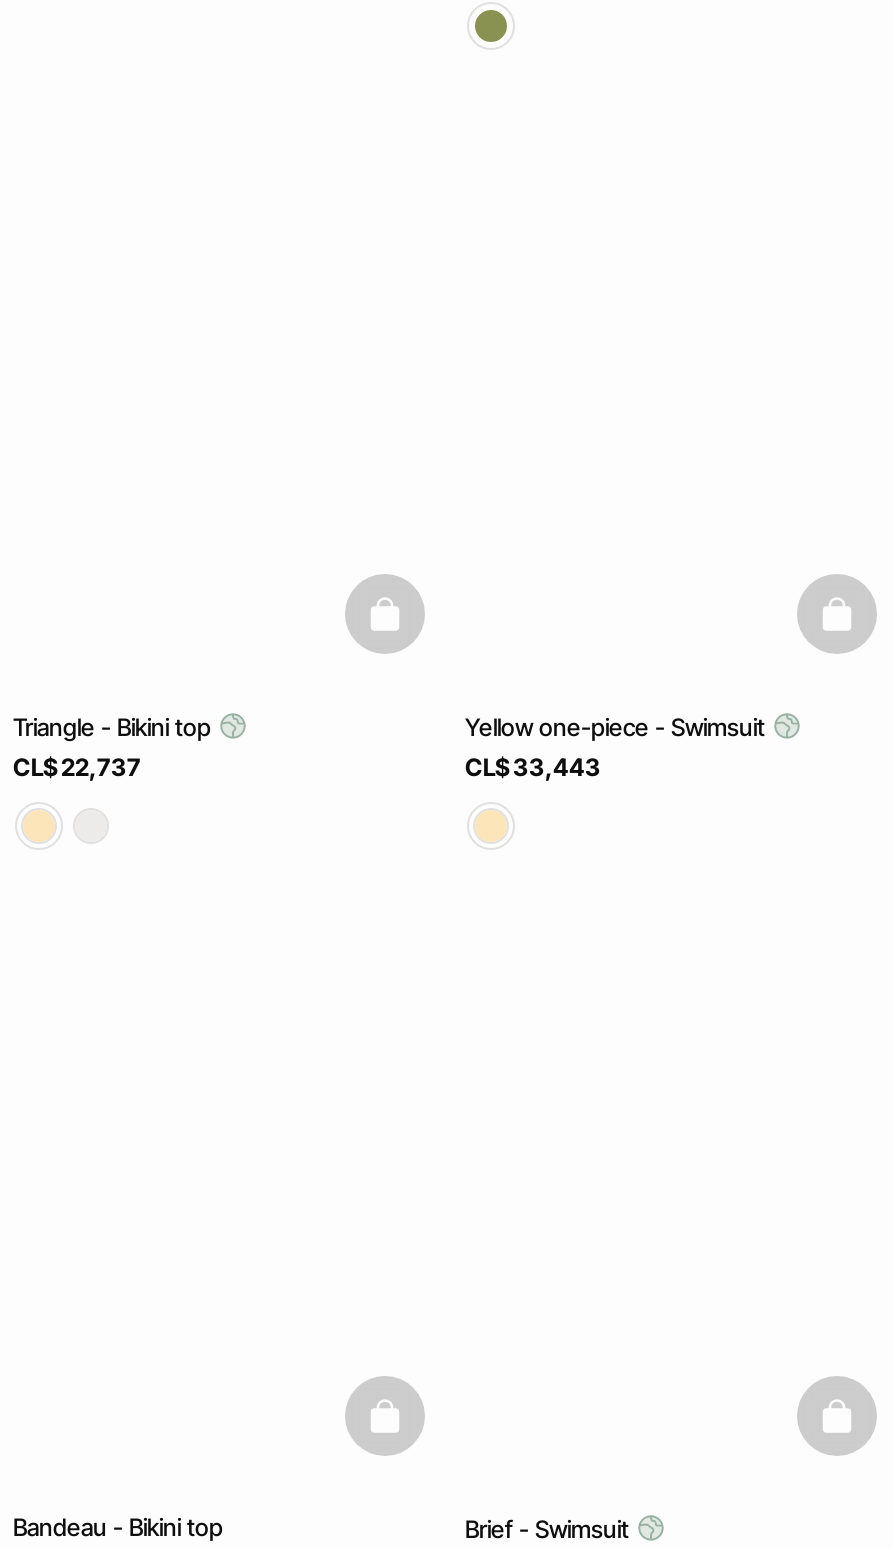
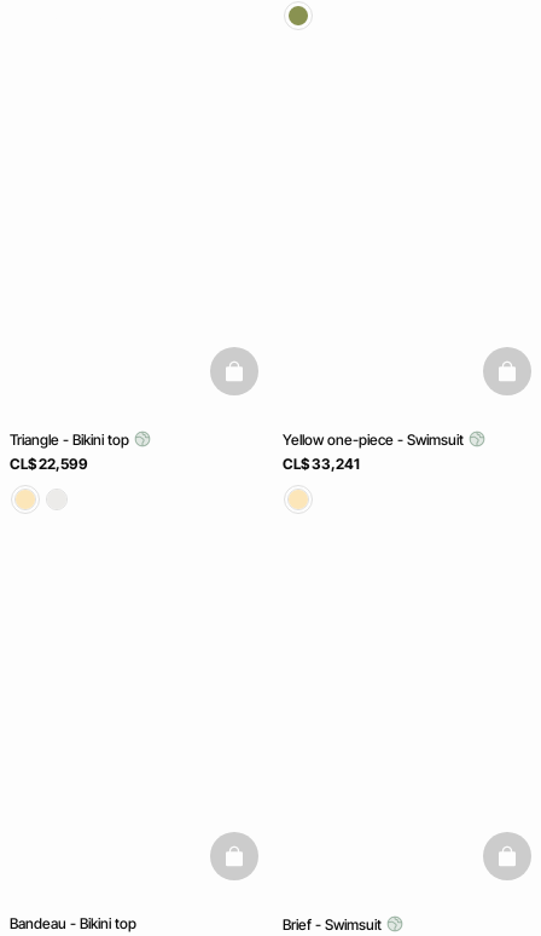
- CL$ 22,737
+ CL$ 22,599

- CL$ 33,443
+ CL$ 33,241
